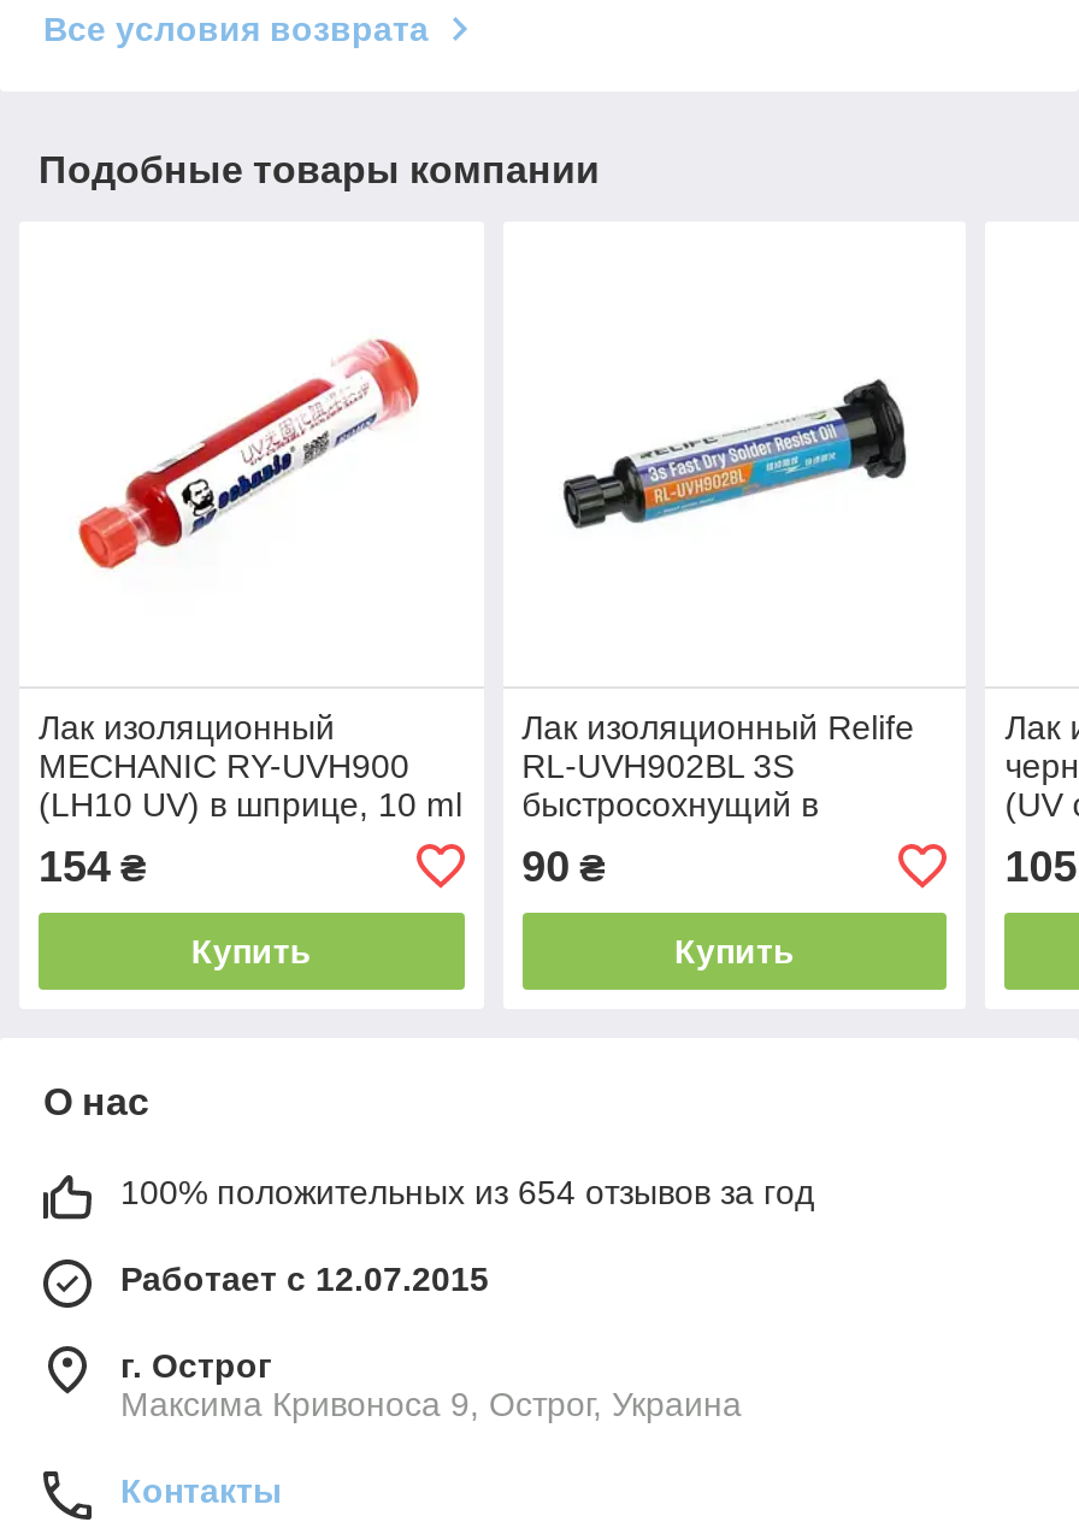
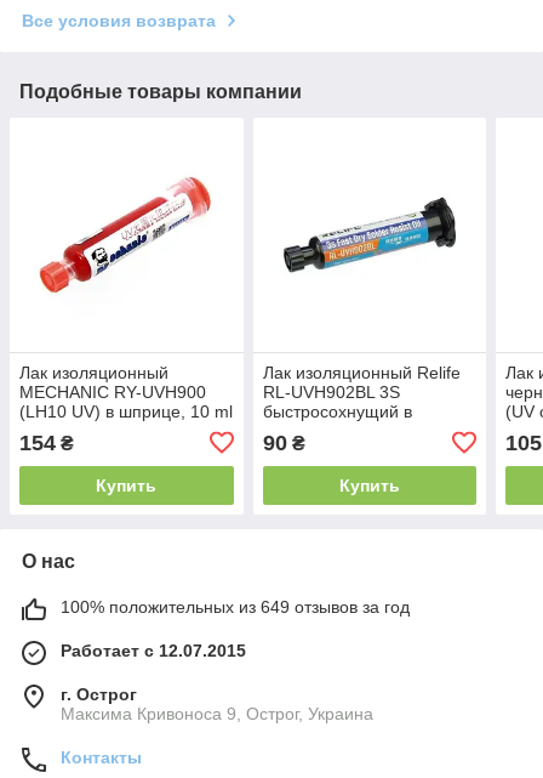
- 100% положительных из 654 отзывов за год
+ 100% положительных из 649 отзывов за год
